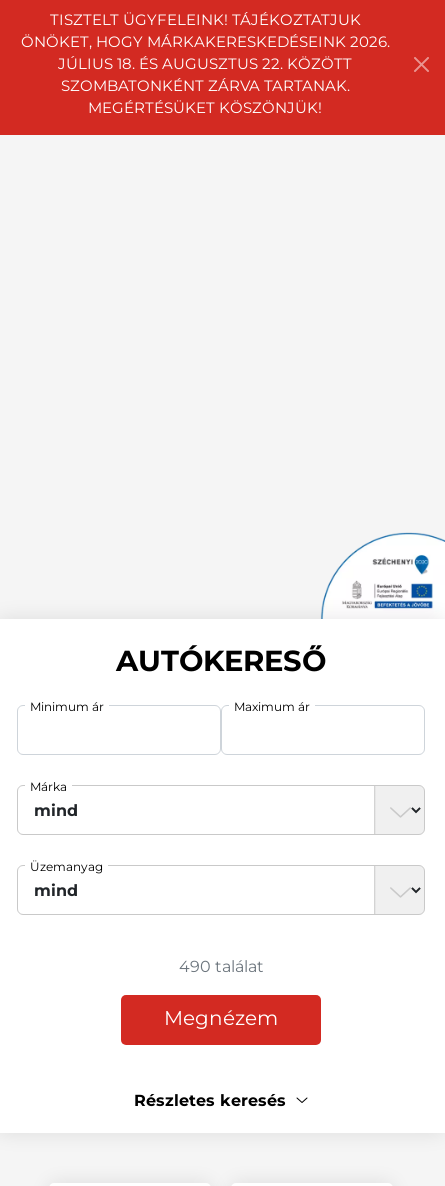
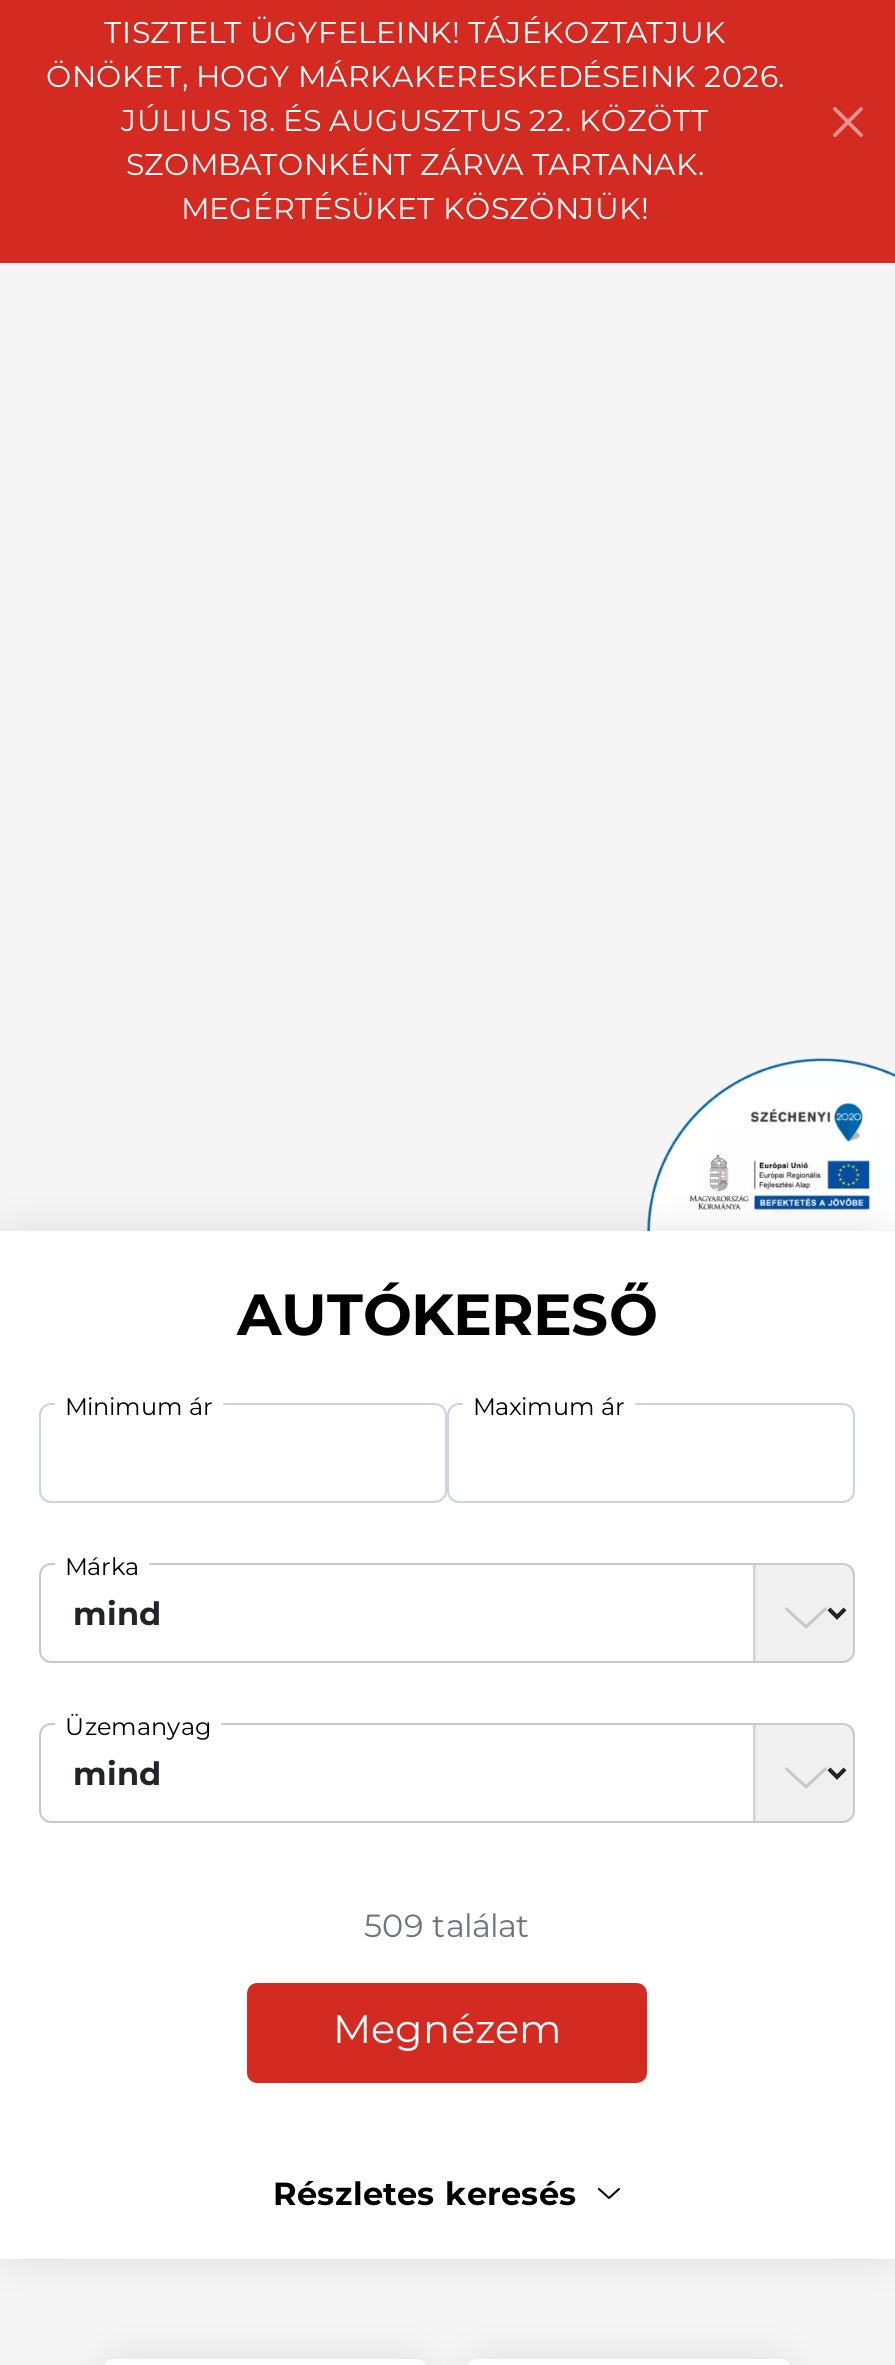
- 490 találat
+ 509 találat
